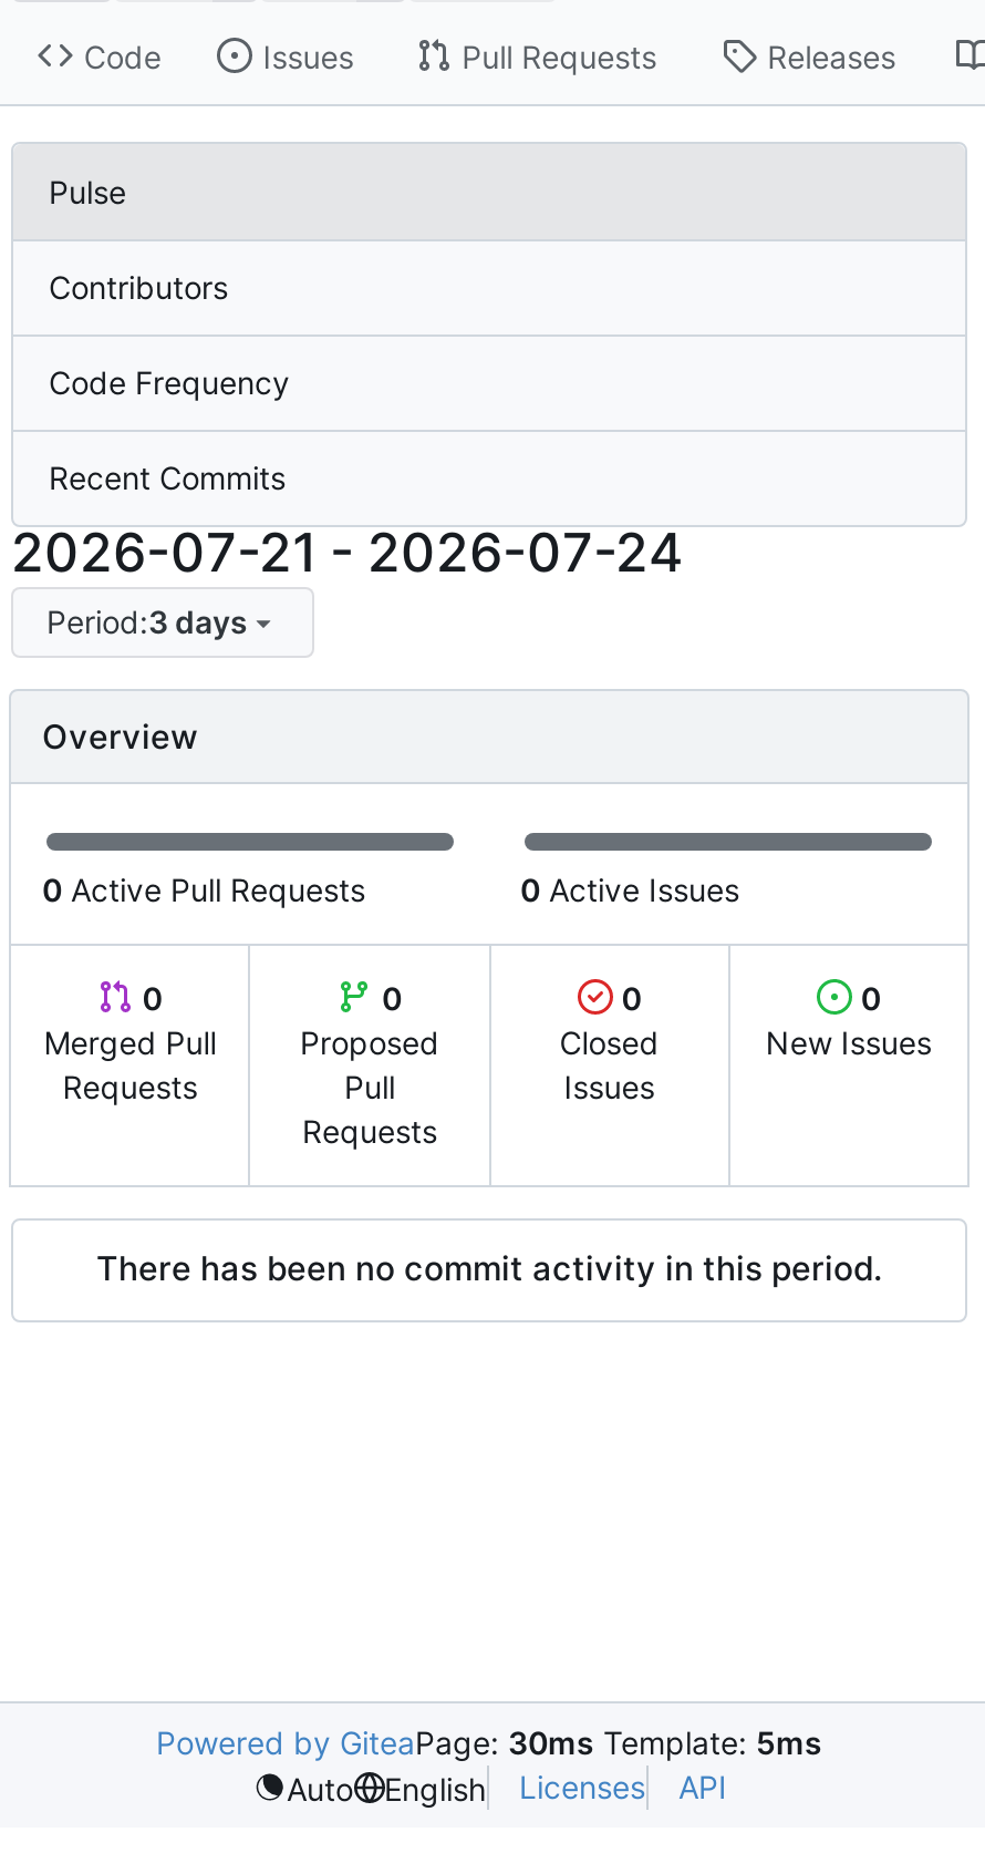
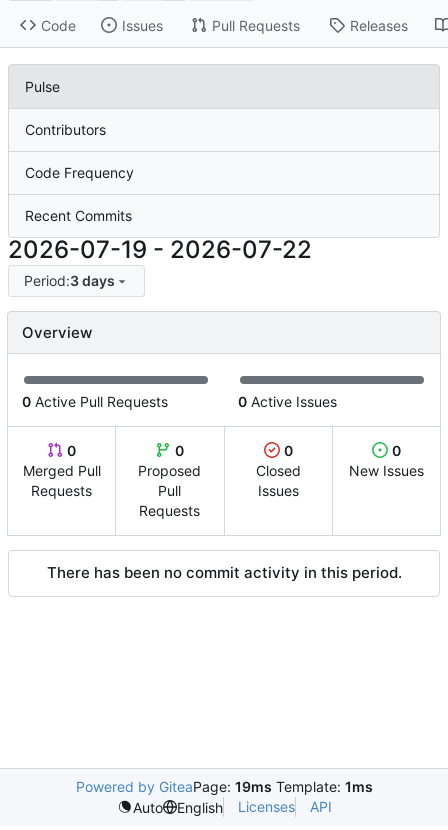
- 2026-07-21 - 2026-07-24
+ 2026-07-19 - 2026-07-22

- Powered by GiteaPage: 30ms Template: 5ms
+ Powered by GiteaPage: 19ms Template: 1ms
